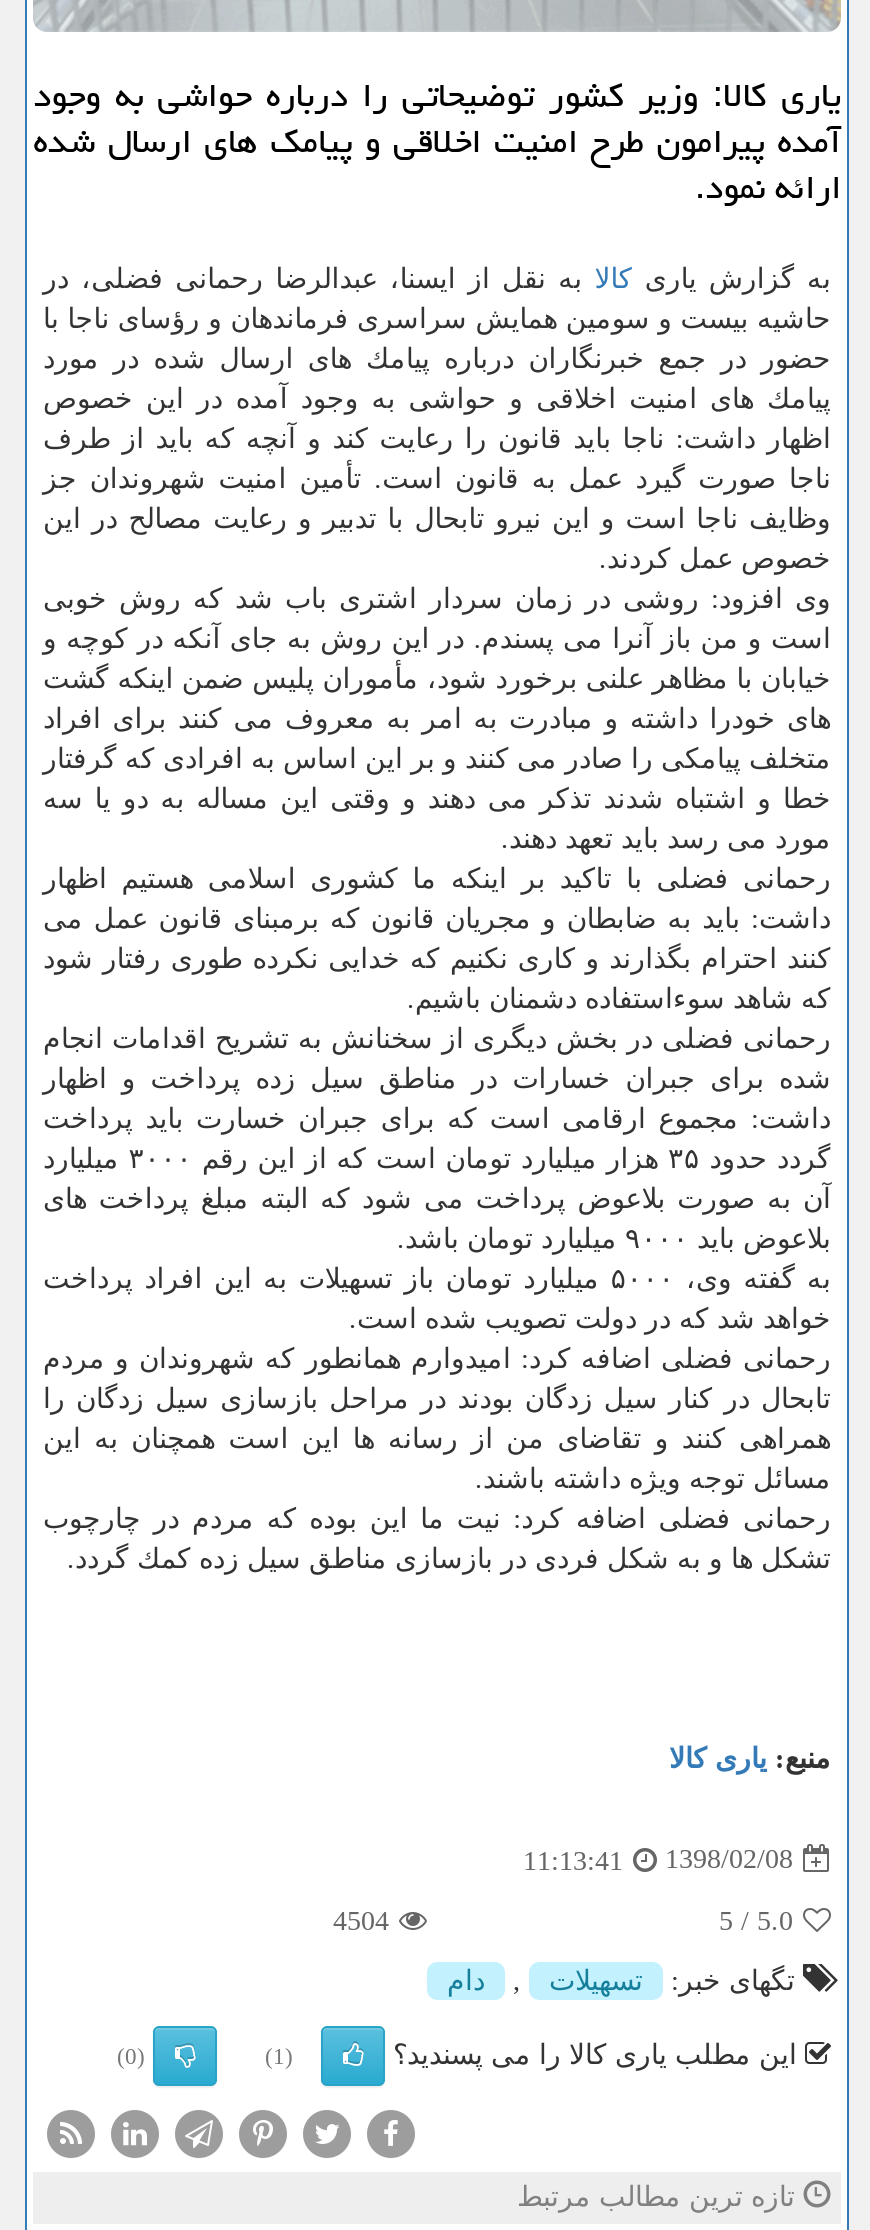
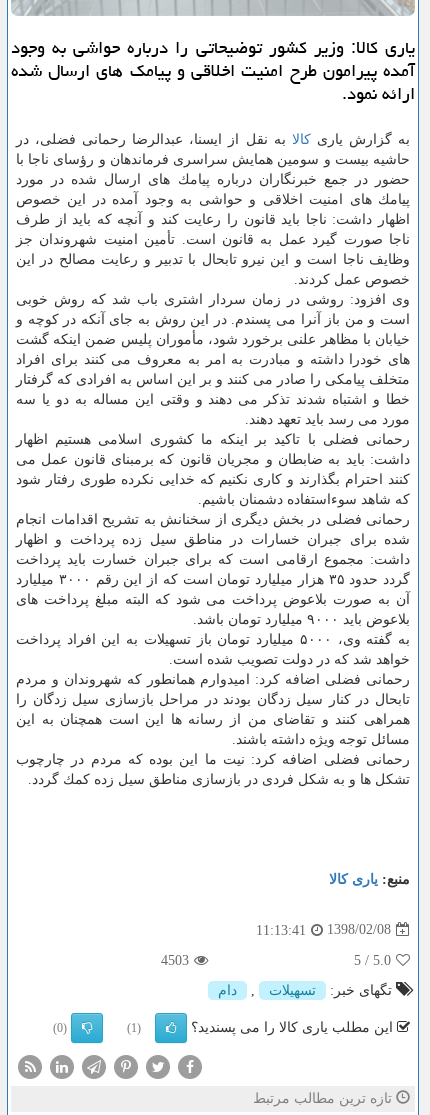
- 4504
+ 4503
